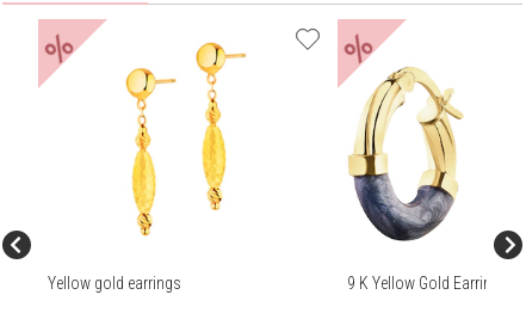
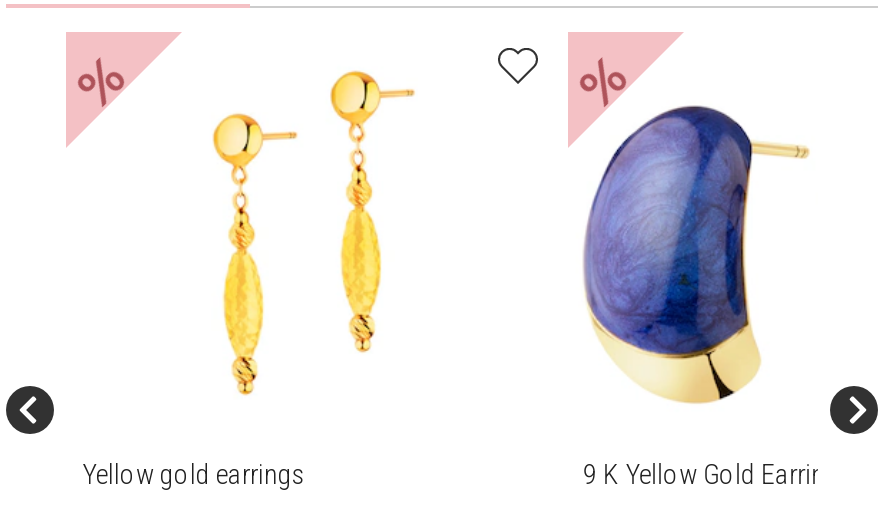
- [image]
+ [image]
